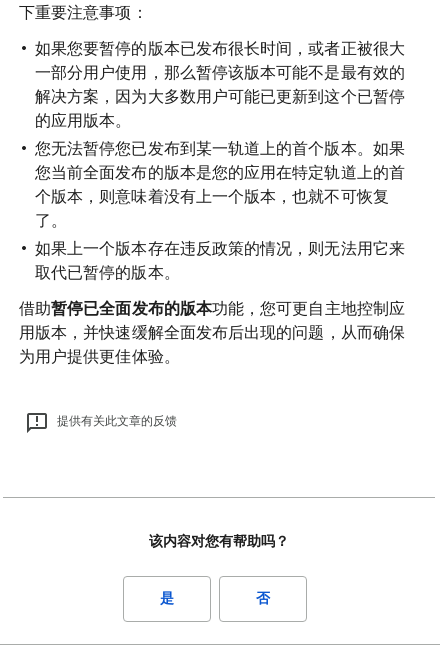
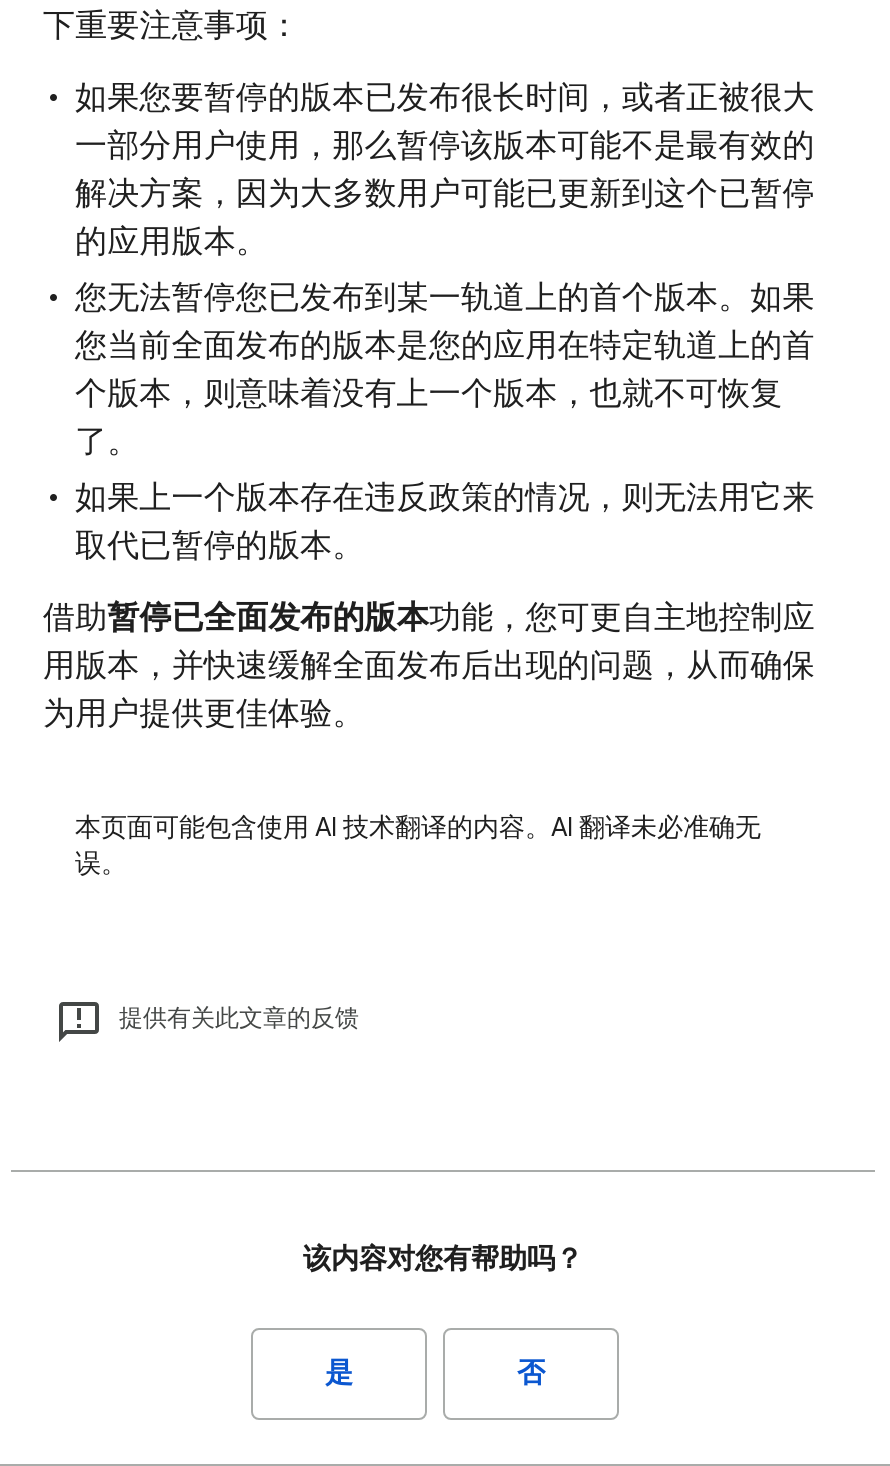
+ 本页面可能包含使用 AI 技术翻译的内容。AI 翻译未必准确无
+ 误。
